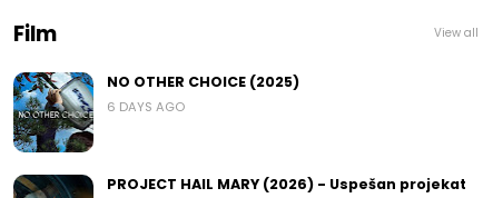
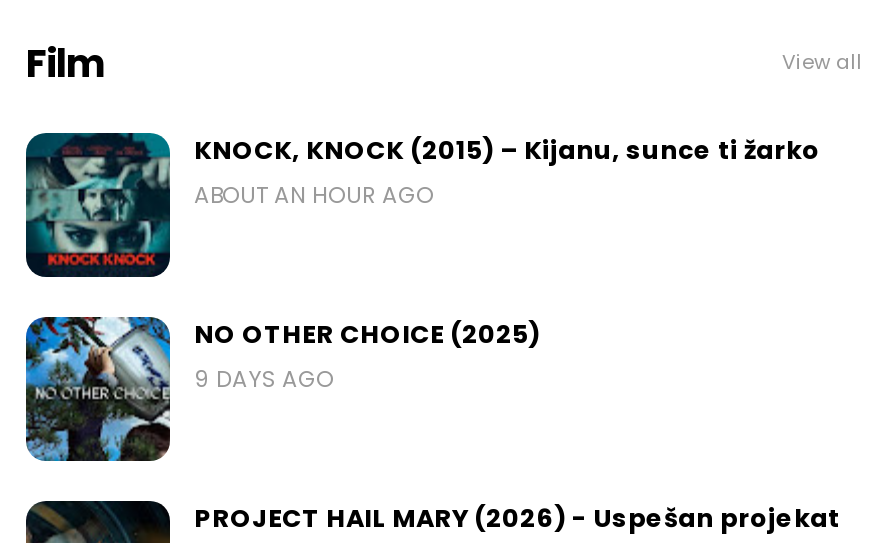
+ [image]
+ KNOCK, KNOCK (2015) – Kijanu, sunce ti žarko
+ ABOUT AN HOUR AGO

- 6 DAYS AGO
+ 9 DAYS AGO
